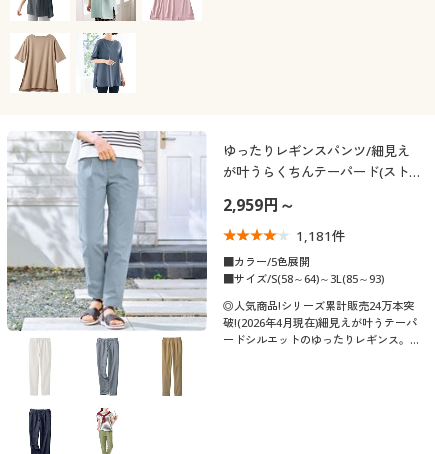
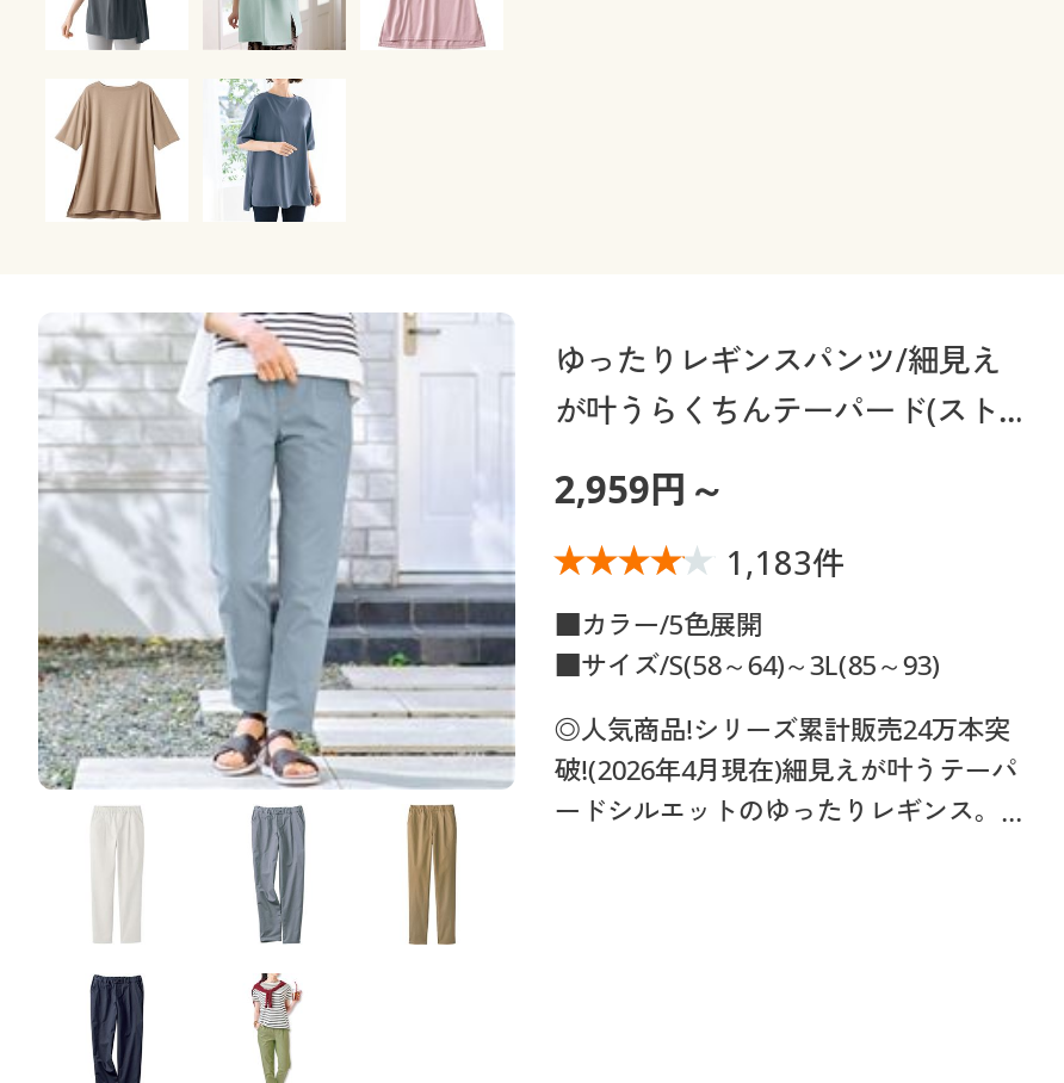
- 1,181件
+ 1,183件
